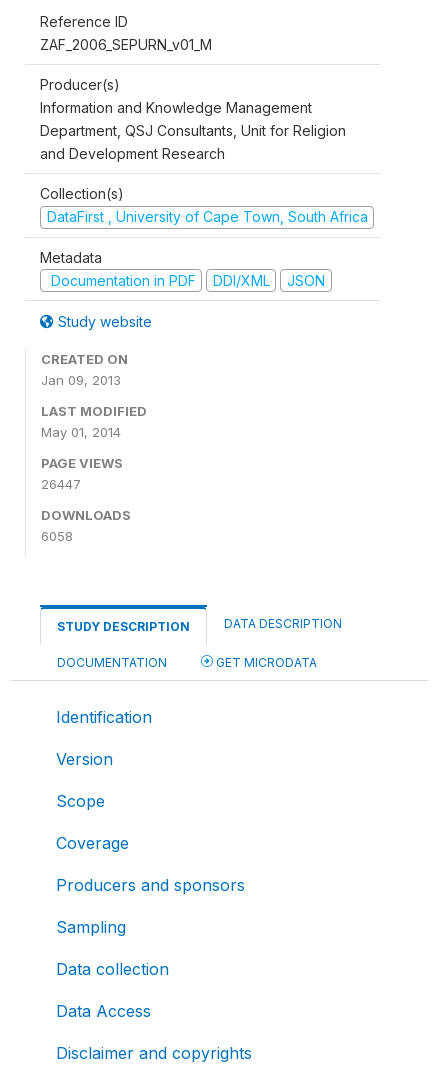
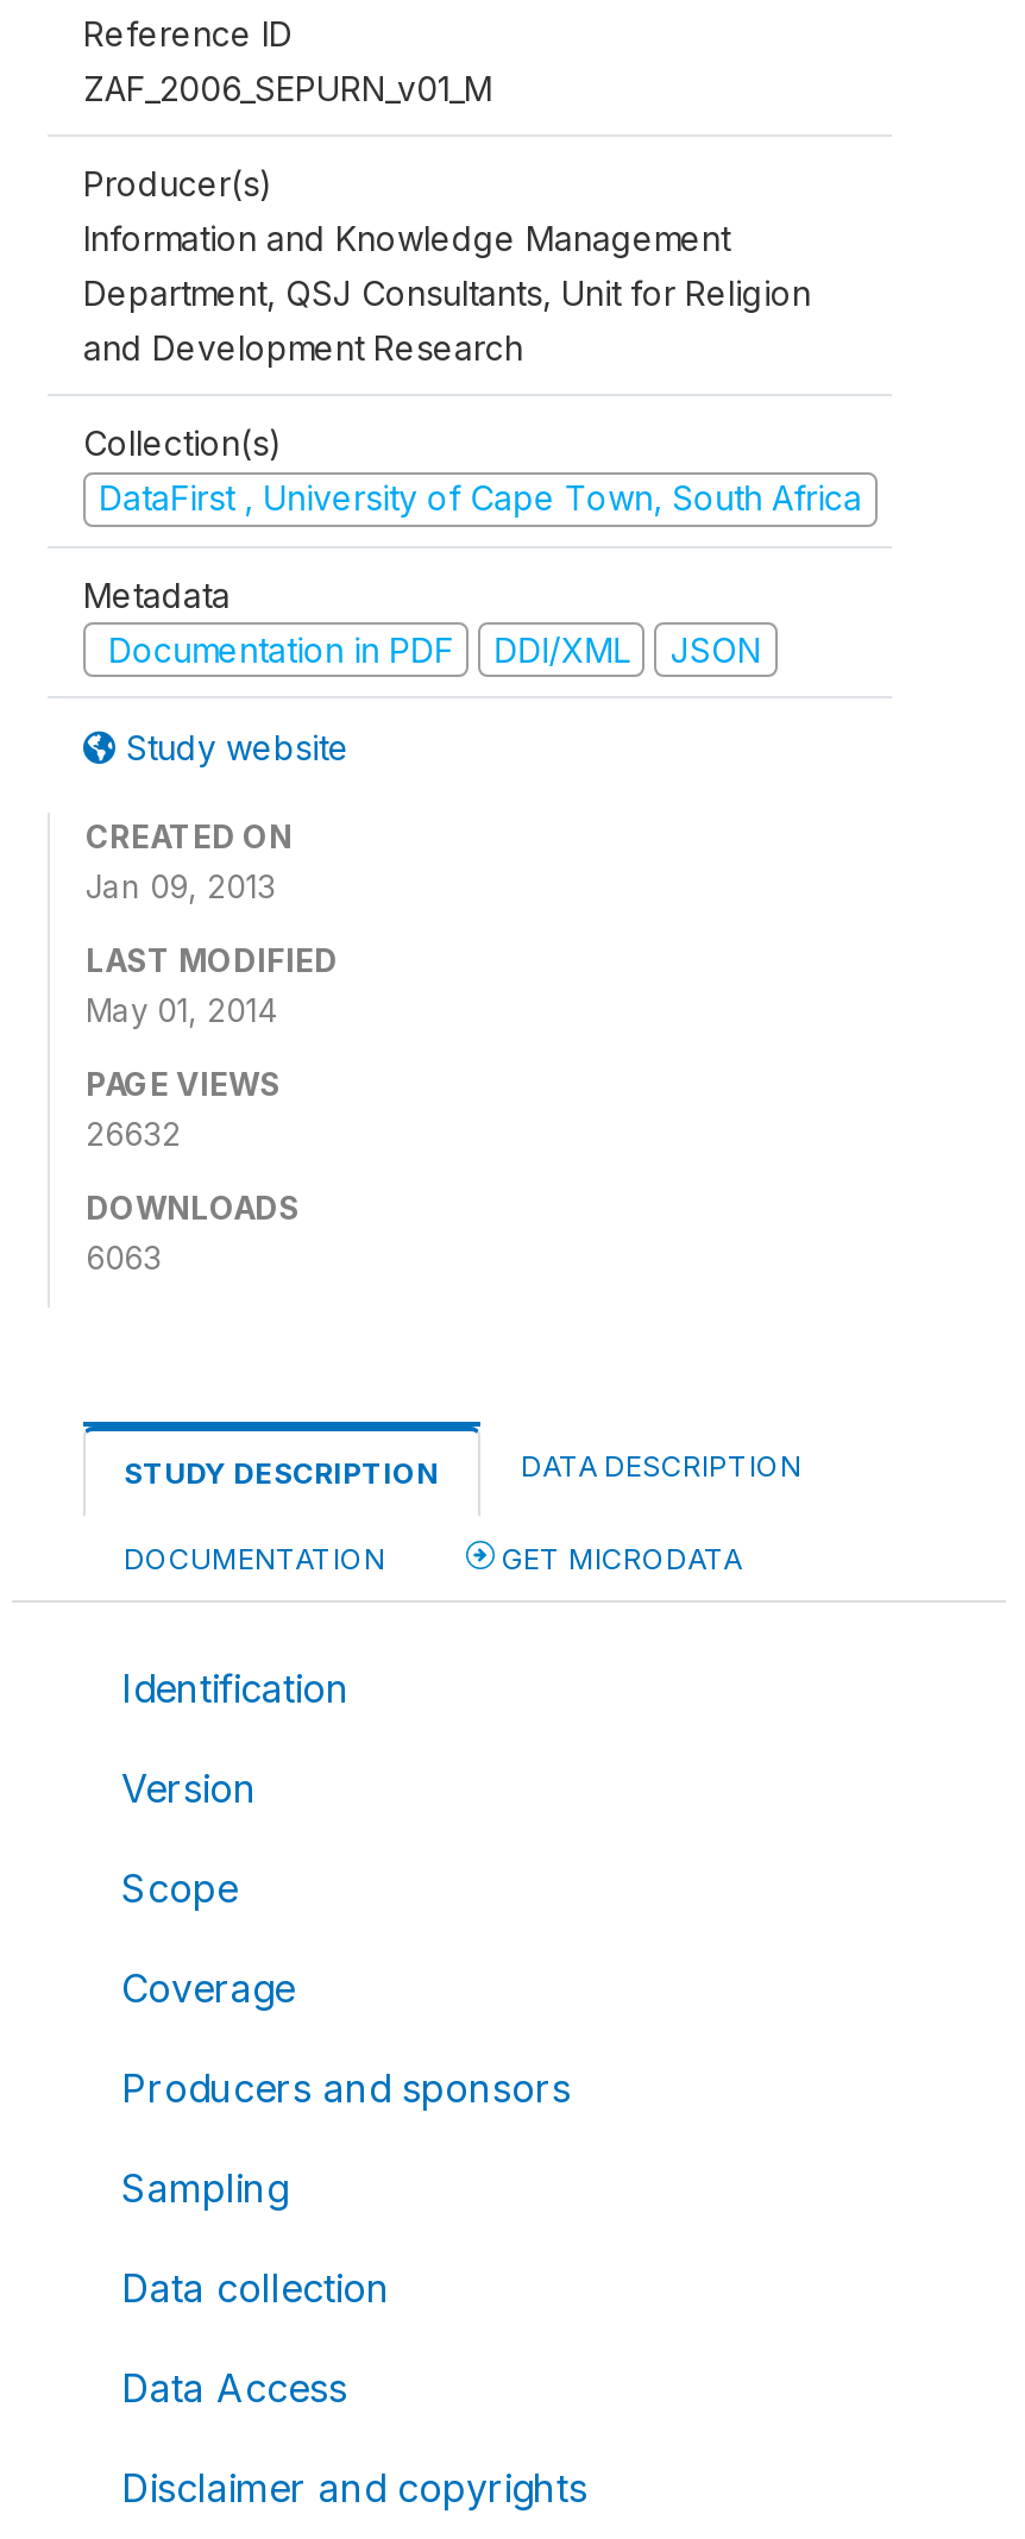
- 26447
+ 26632

- 6058
+ 6063
